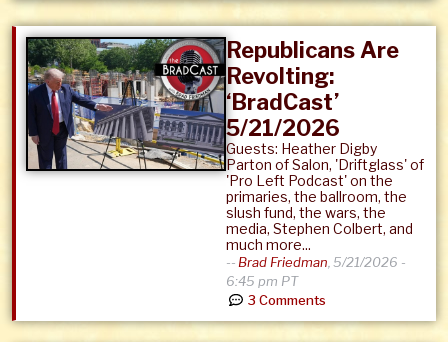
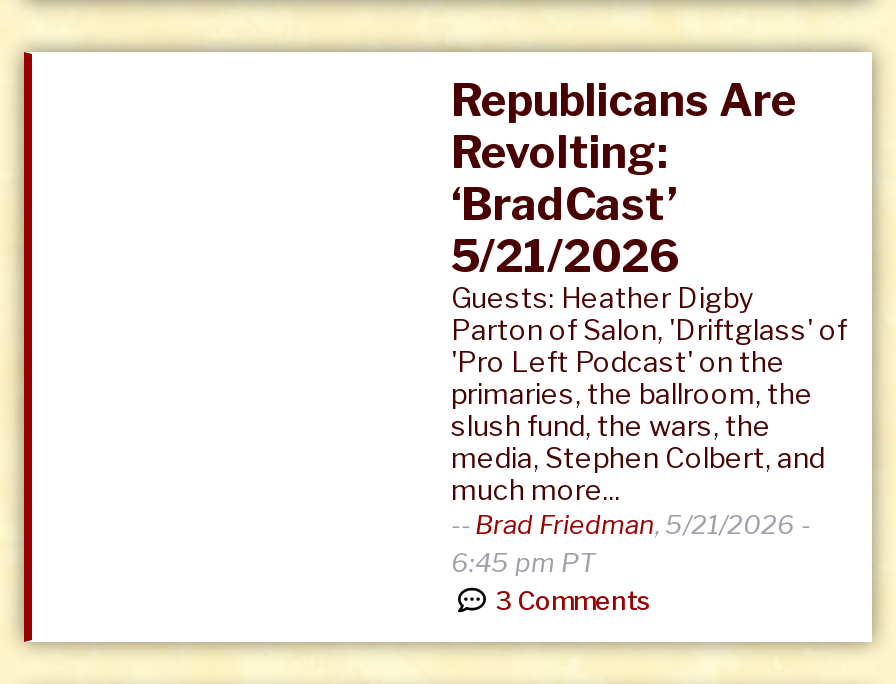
- [image]
